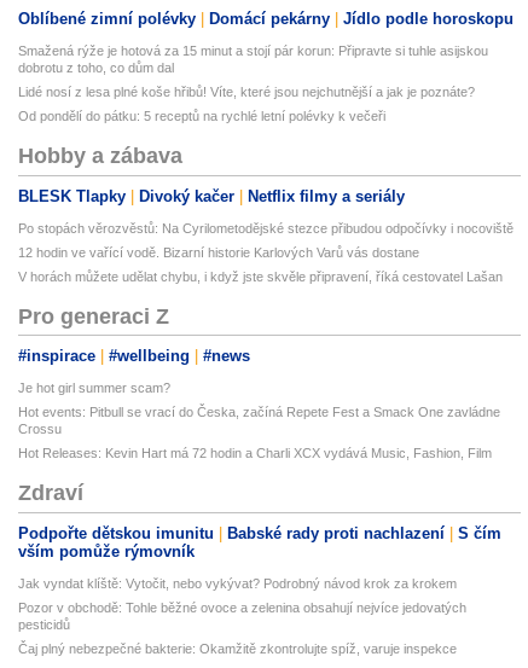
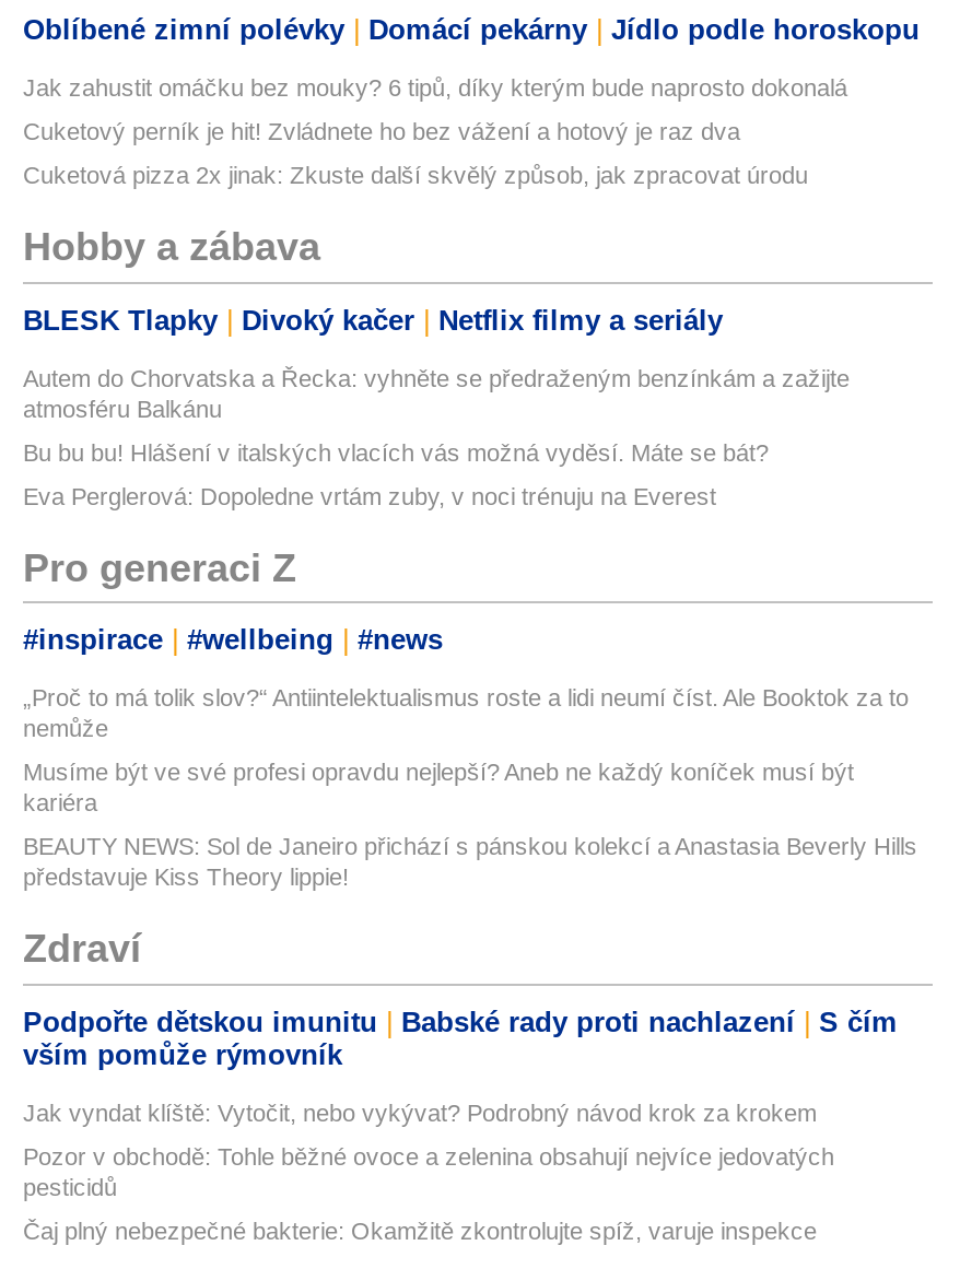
- Smažená rýže je hotová za 15 minut a stojí pár korun: Připravte si tuhle asijskou
- dobrotu z toho, co dům dal
+ Jak zahustit omáčku bez mouky? 6 tipů, díky kterým bude naprosto dokonalá

- Lidé nosí z lesa plné koše hřibů! Víte, které jsou nejchutnější a jak je poznáte?
+ Cuketový perník je hit! Zvládnete ho bez vážení a hotový je raz dva

- Od pondělí do pátku: 5 receptů na rychlé letní polévky k večeři
+ Cuketová pizza 2x jinak: Zkuste další skvělý způsob, jak zpracovat úrodu

- Po stopách věrozvěstů: Na Cyrilometodějské stezce přibudou odpočívky i nocoviště
+ Autem do Chorvatska a Řecka: vyhněte se předraženým benzínkám a zažijte
+ atmosféru Balkánu

- 12 hodin ve vařící vodě. Bizarní historie Karlových Varů vás dostane
+ Bu bu bu! Hlášení v italských vlacích vás možná vyděsí. Máte se bát?

- V horách můžete udělat chybu, i když jste skvěle připravení, říká cestovatel Lašan
+ Eva Perglerová: Dopoledne vrtám zuby, v noci trénuju na Everest

- Je hot girl summer scam?
+ „Proč to má tolik slov?“ Antiintelektualismus roste a lidi neumí číst. Ale Booktok za to
+ nemůže

- Hot events: Pitbull se vrací do Česka, začíná Repete Fest a Smack One zavládne
- Crossu
+ Musíme být ve své profesi opravdu nejlepší? Aneb ne každý koníček musí být
+ kariéra

- Hot Releases: Kevin Hart má 72 hodin a Charli XCX vydává Music, Fashion, Film
+ BEAUTY NEWS: Sol de Janeiro přichází s pánskou kolekcí a Anastasia Beverly Hills
+ představuje Kiss Theory lippie!
